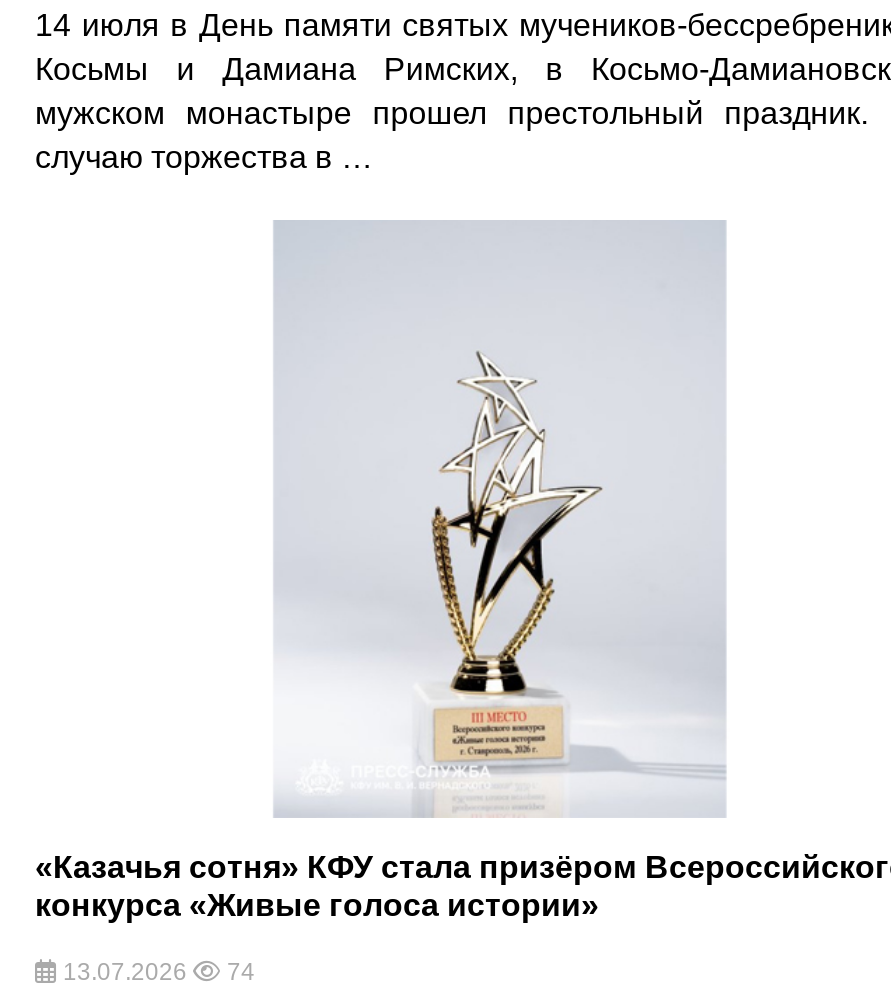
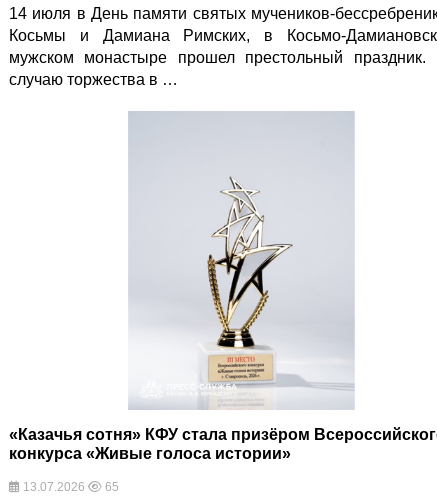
- 13.07.2026 74
+ 13.07.2026 65
